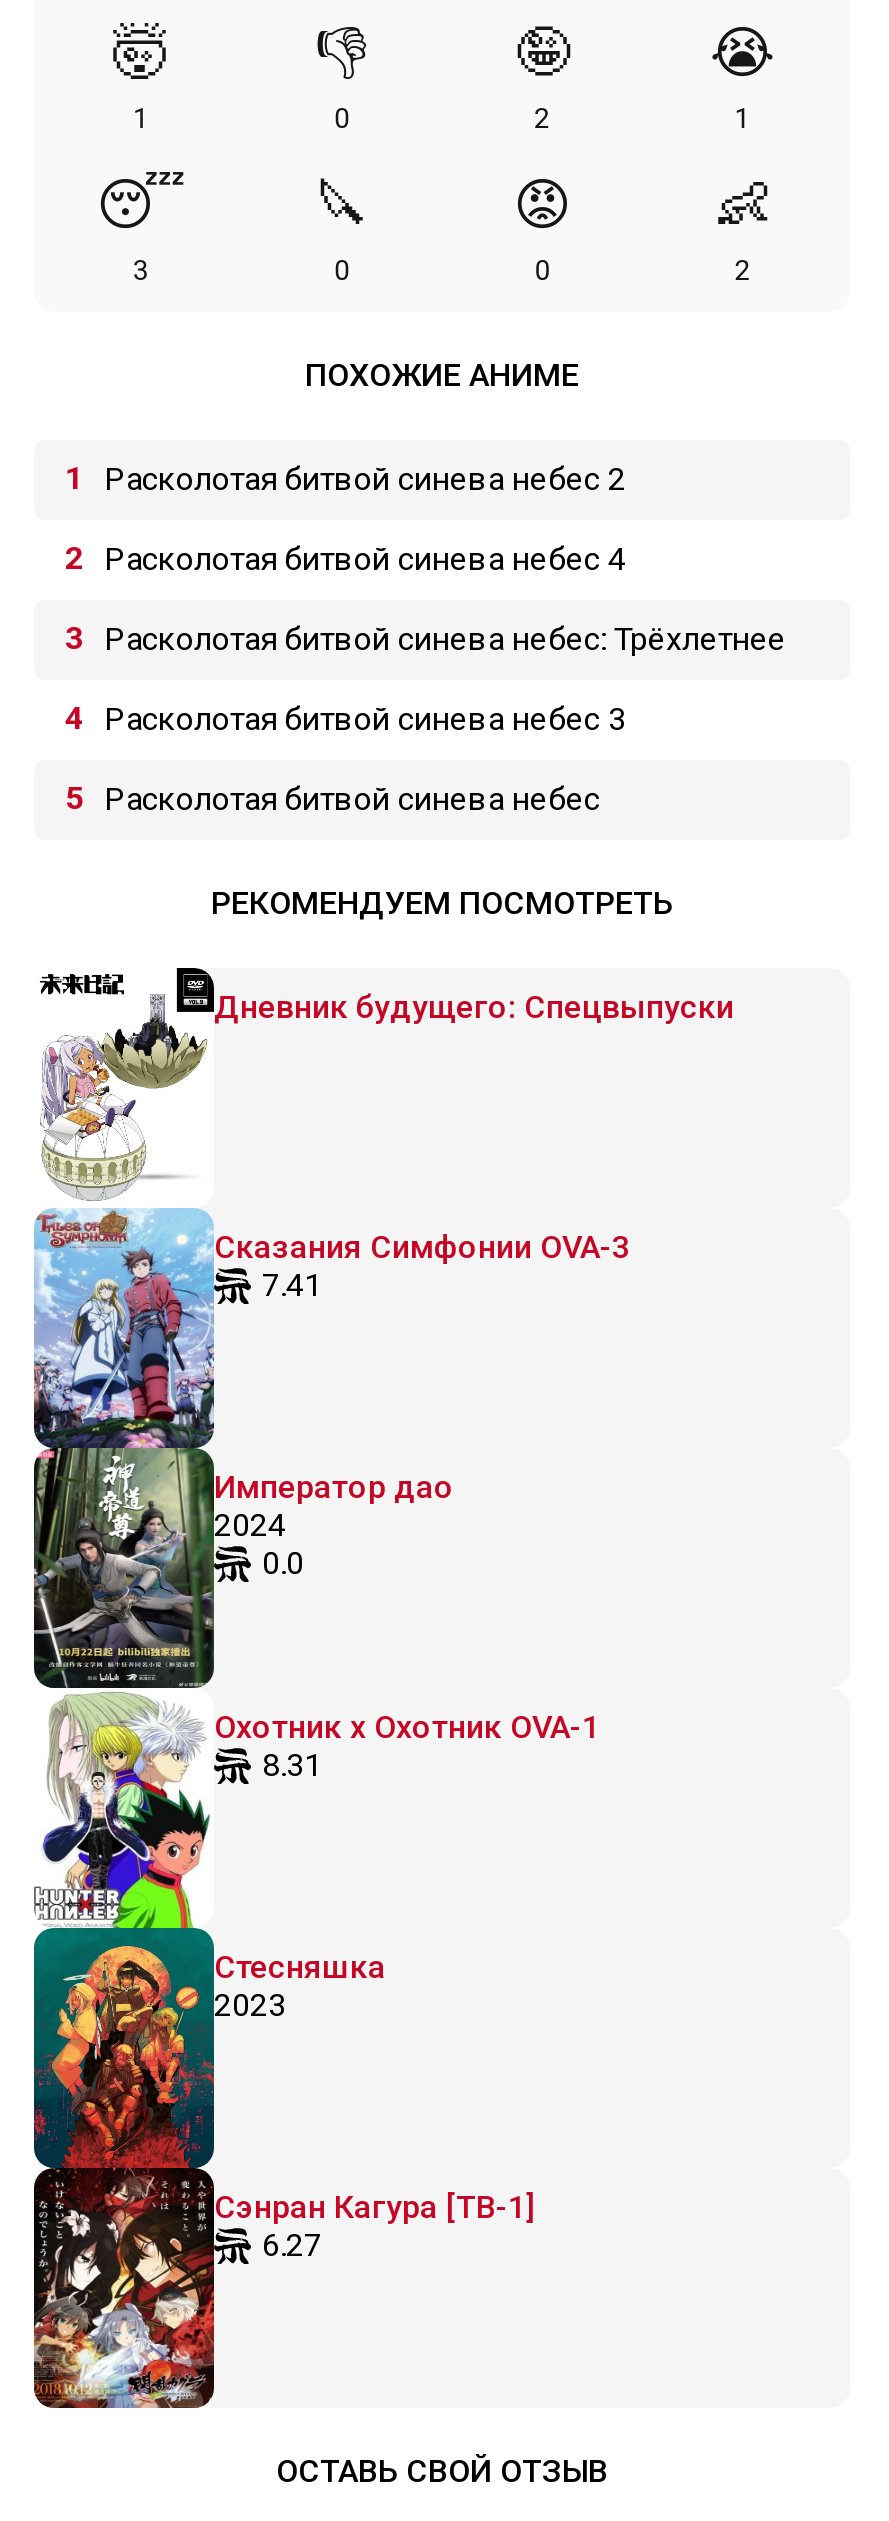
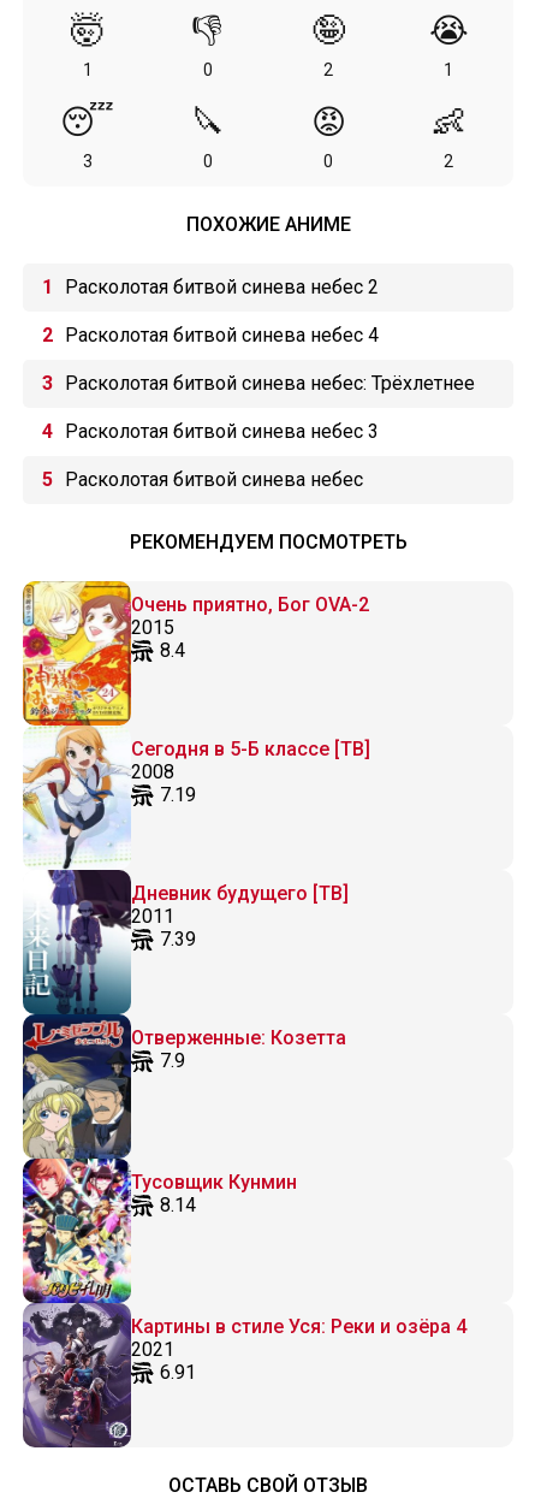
- [image]
- Дневник будущего: Спецвыпуски
+ [image]
+ Очень приятно, Бог OVA-2
+ 2015
+ 8.4

- Сказания Симфонии OVA-3
- 7.41
+ Сегодня в 5-Б классе [ТВ]
+ 2008
+ 7.19

- Император дао
- 2024
- 0.0
+ Дневник будущего [ТВ]
+ 2011
+ 7.39

- Охотник х Охотник OVA-1
- 8.31
+ Отверженные: Козетта
+ 7.9

- Стесняшка
- 2023
+ Тусовщик Кунмин
+ 8.14

- Сэнран Кагура [ТВ-1]
- 6.27
+ Картины в стиле Уся: Реки и озёра 4
+ 2021
+ 6.91
